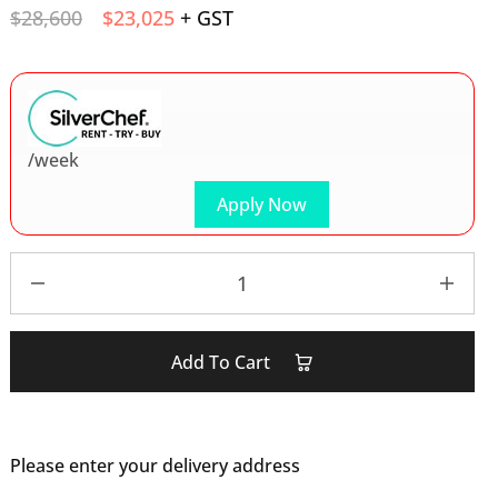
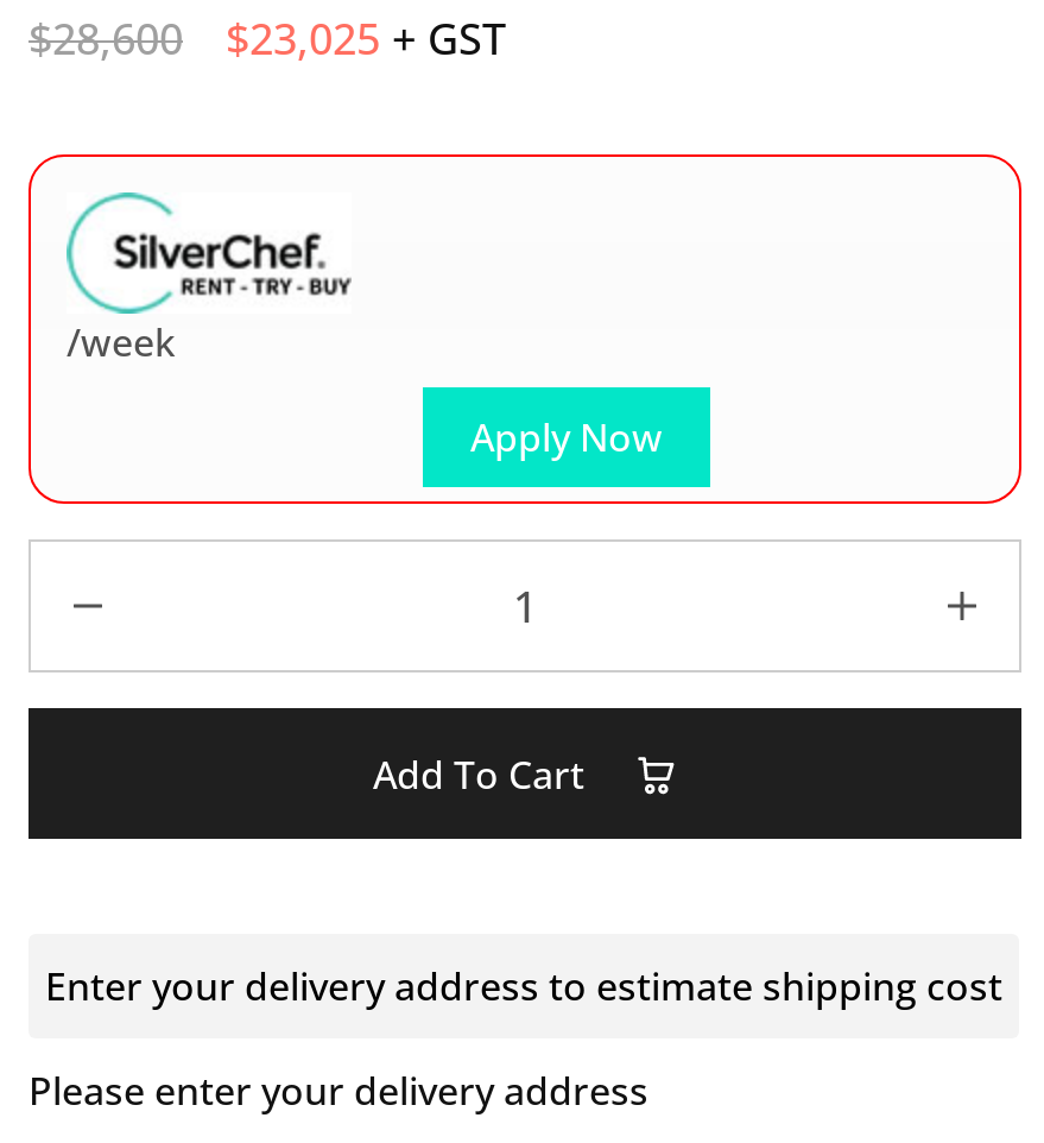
+ Enter your delivery address to estimate shipping cost
